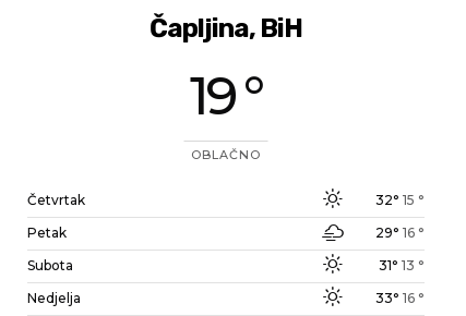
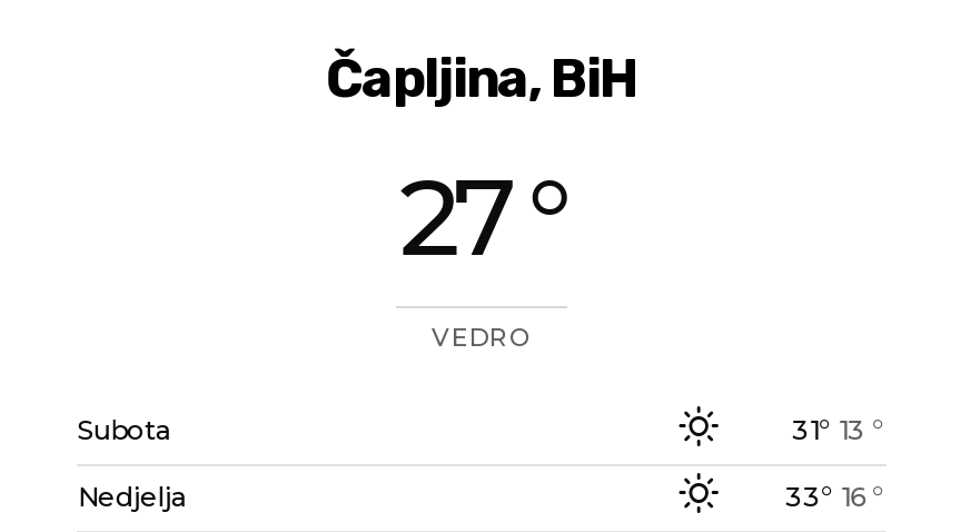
- 19 °
- OBLAČNO
- Četvrtak
- 32° 15 °
- Petak
- 29° 16 °
+ 27 °
+ VEDRO
